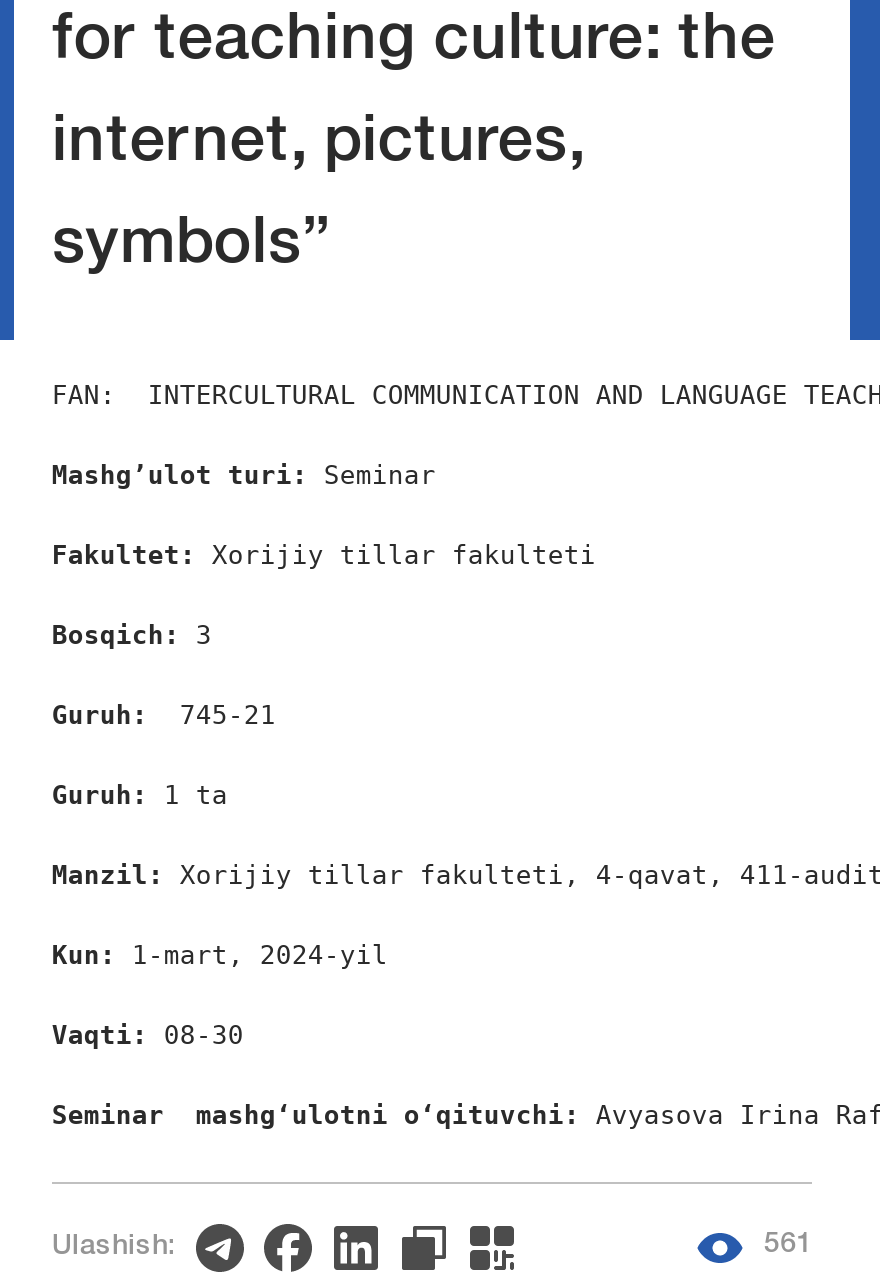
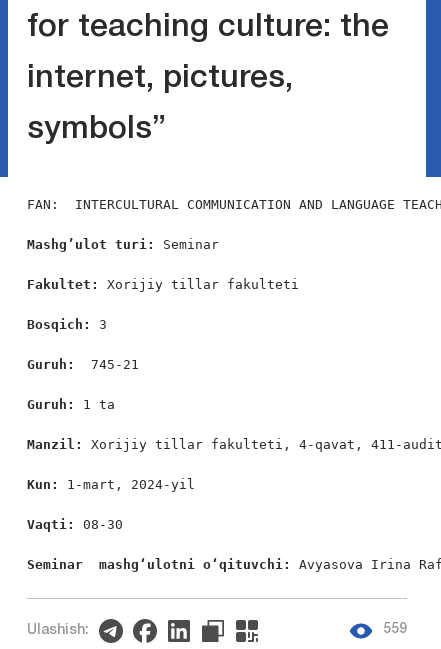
- 561
+ 559
